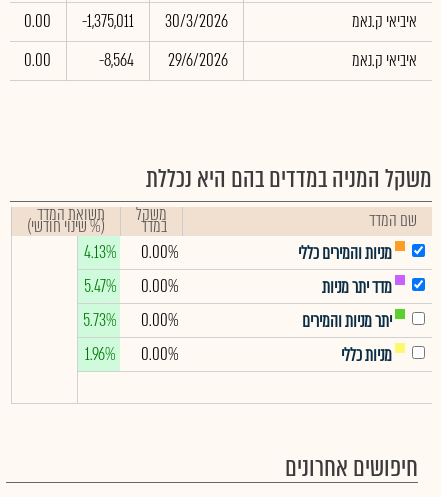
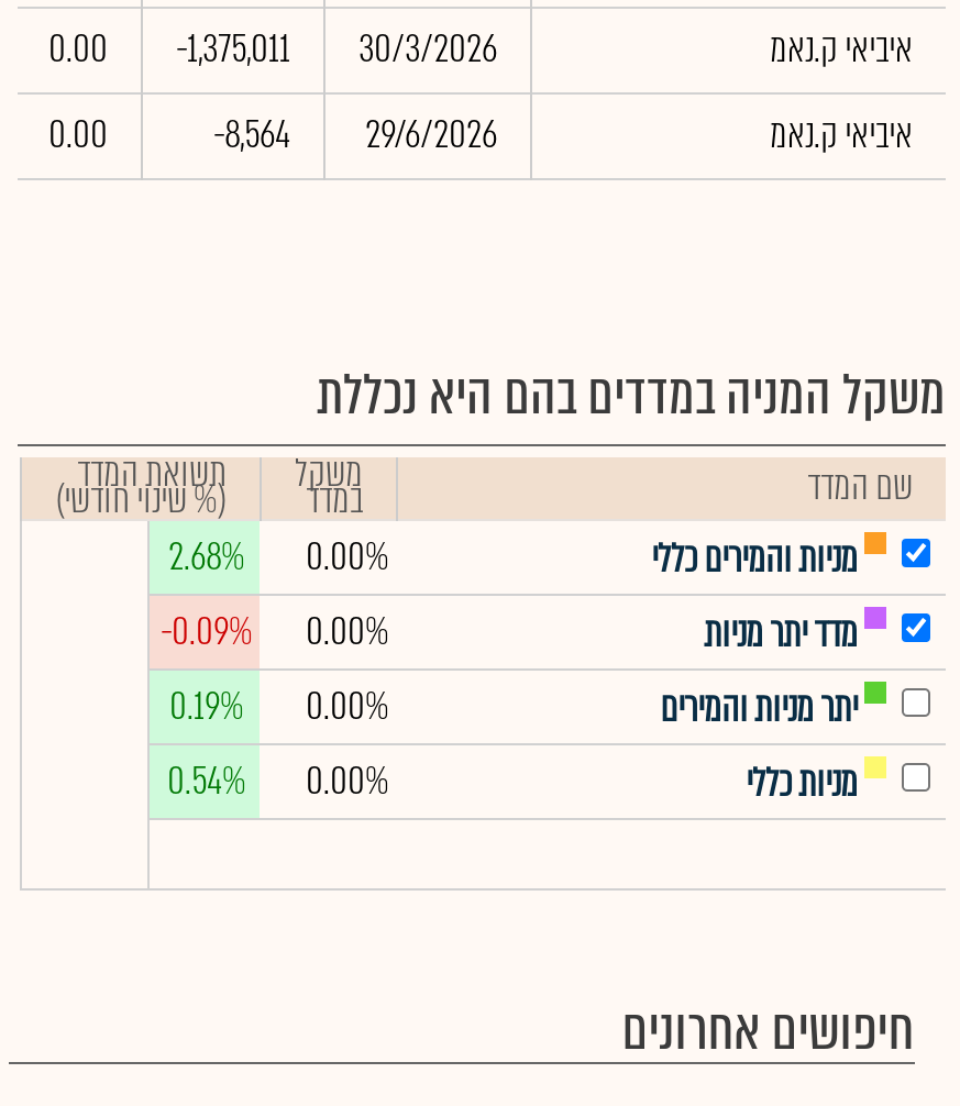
- 4.13% 0.00%
+ 2.68% 0.00%

- 5.47% 0.00%
+ -0.09% 0.00%

- 5.73% 0.00%
+ 0.19% 0.00%

- 1.96% 0.00%
+ 0.54% 0.00%
